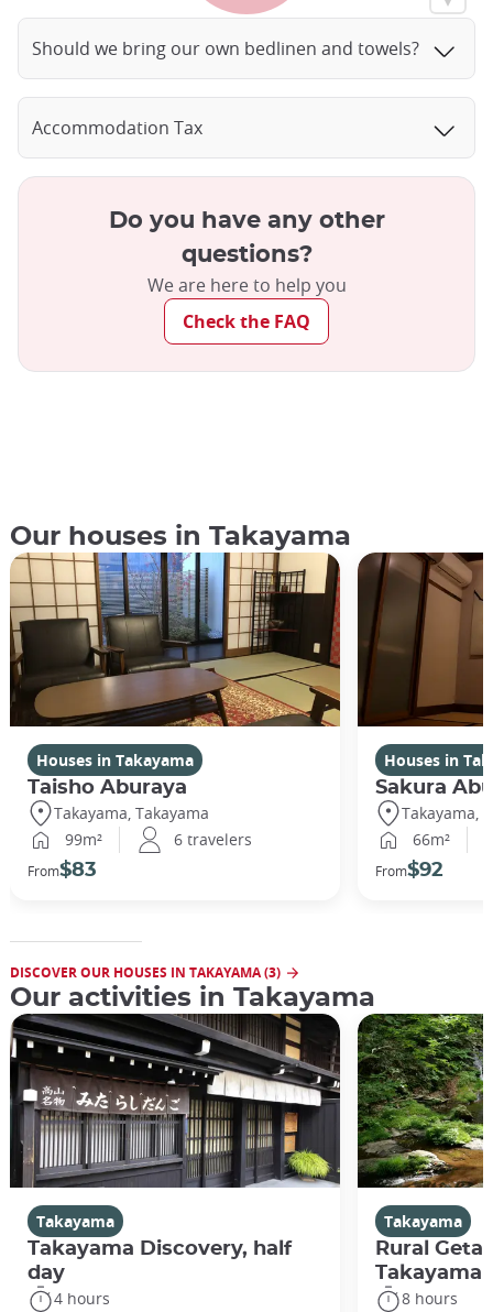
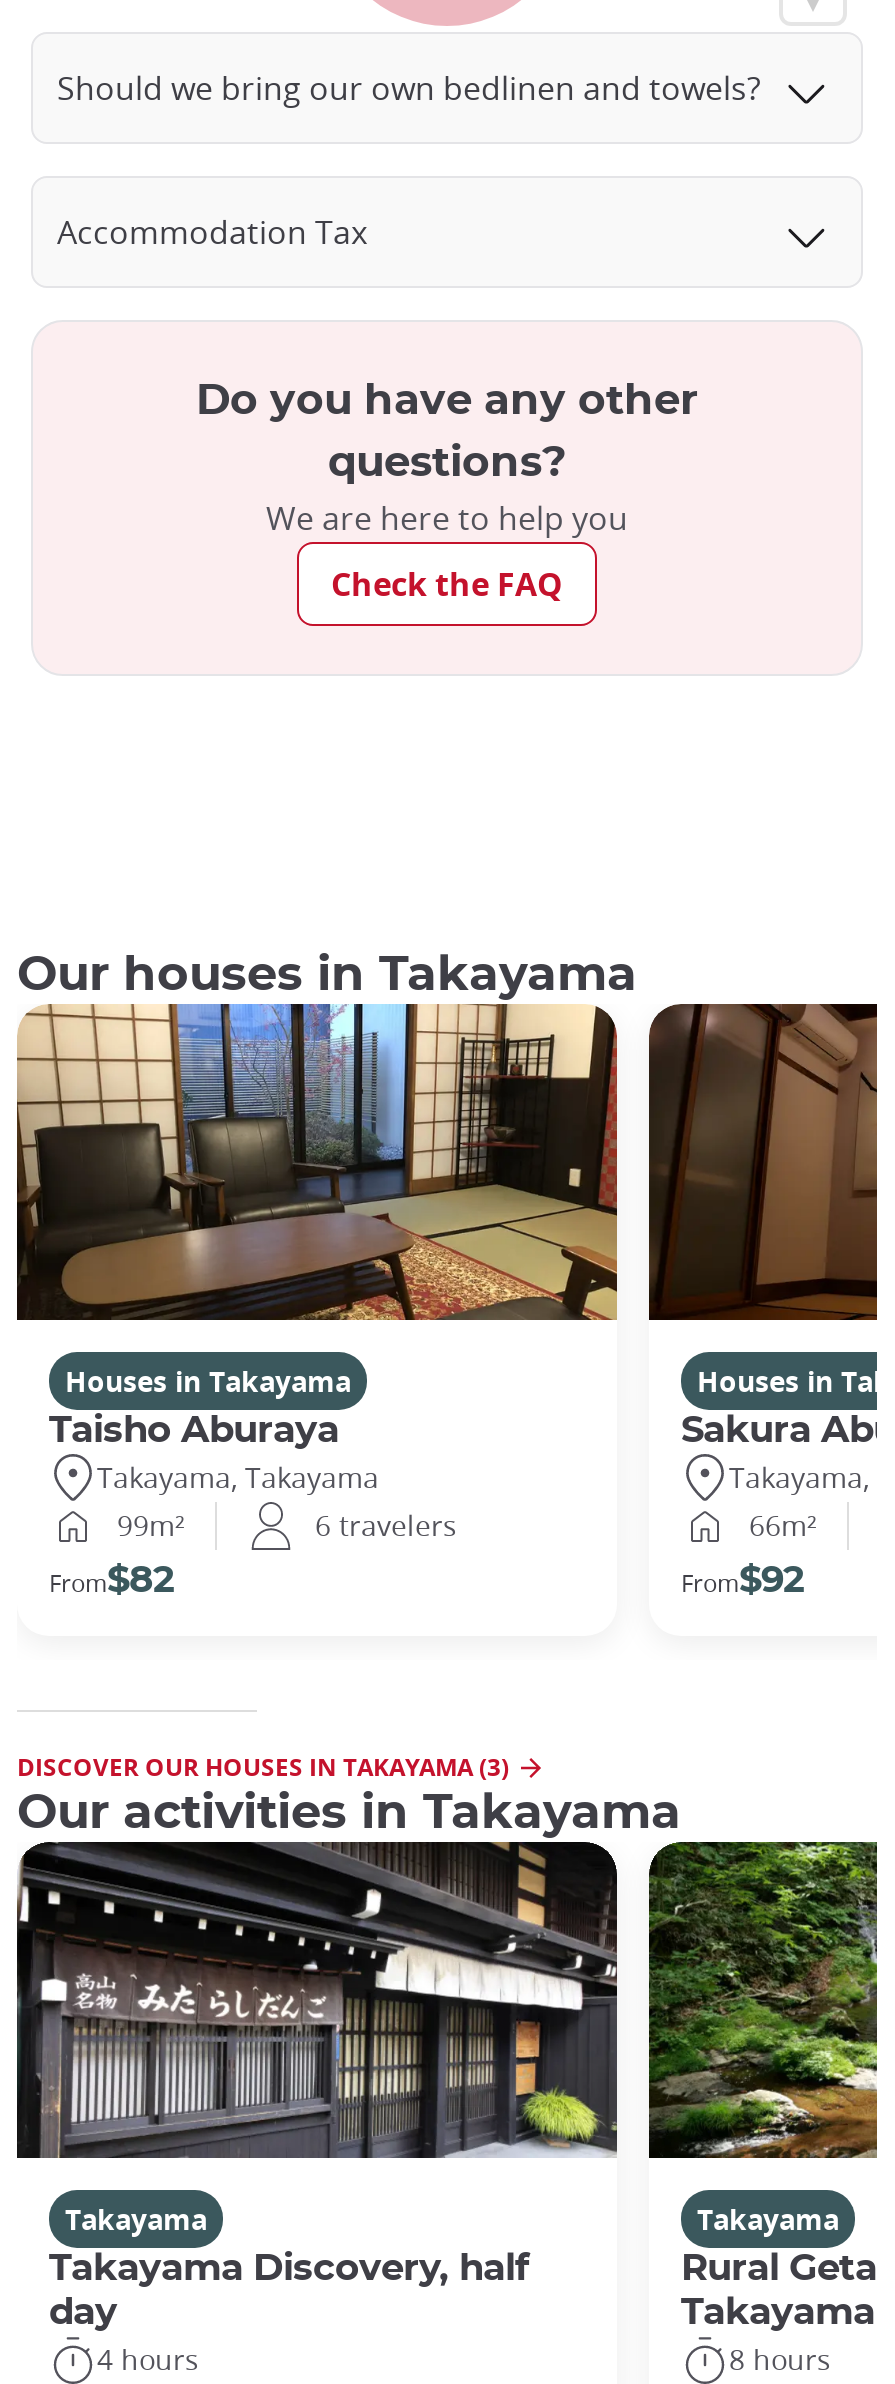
- From$83
+ From$82
